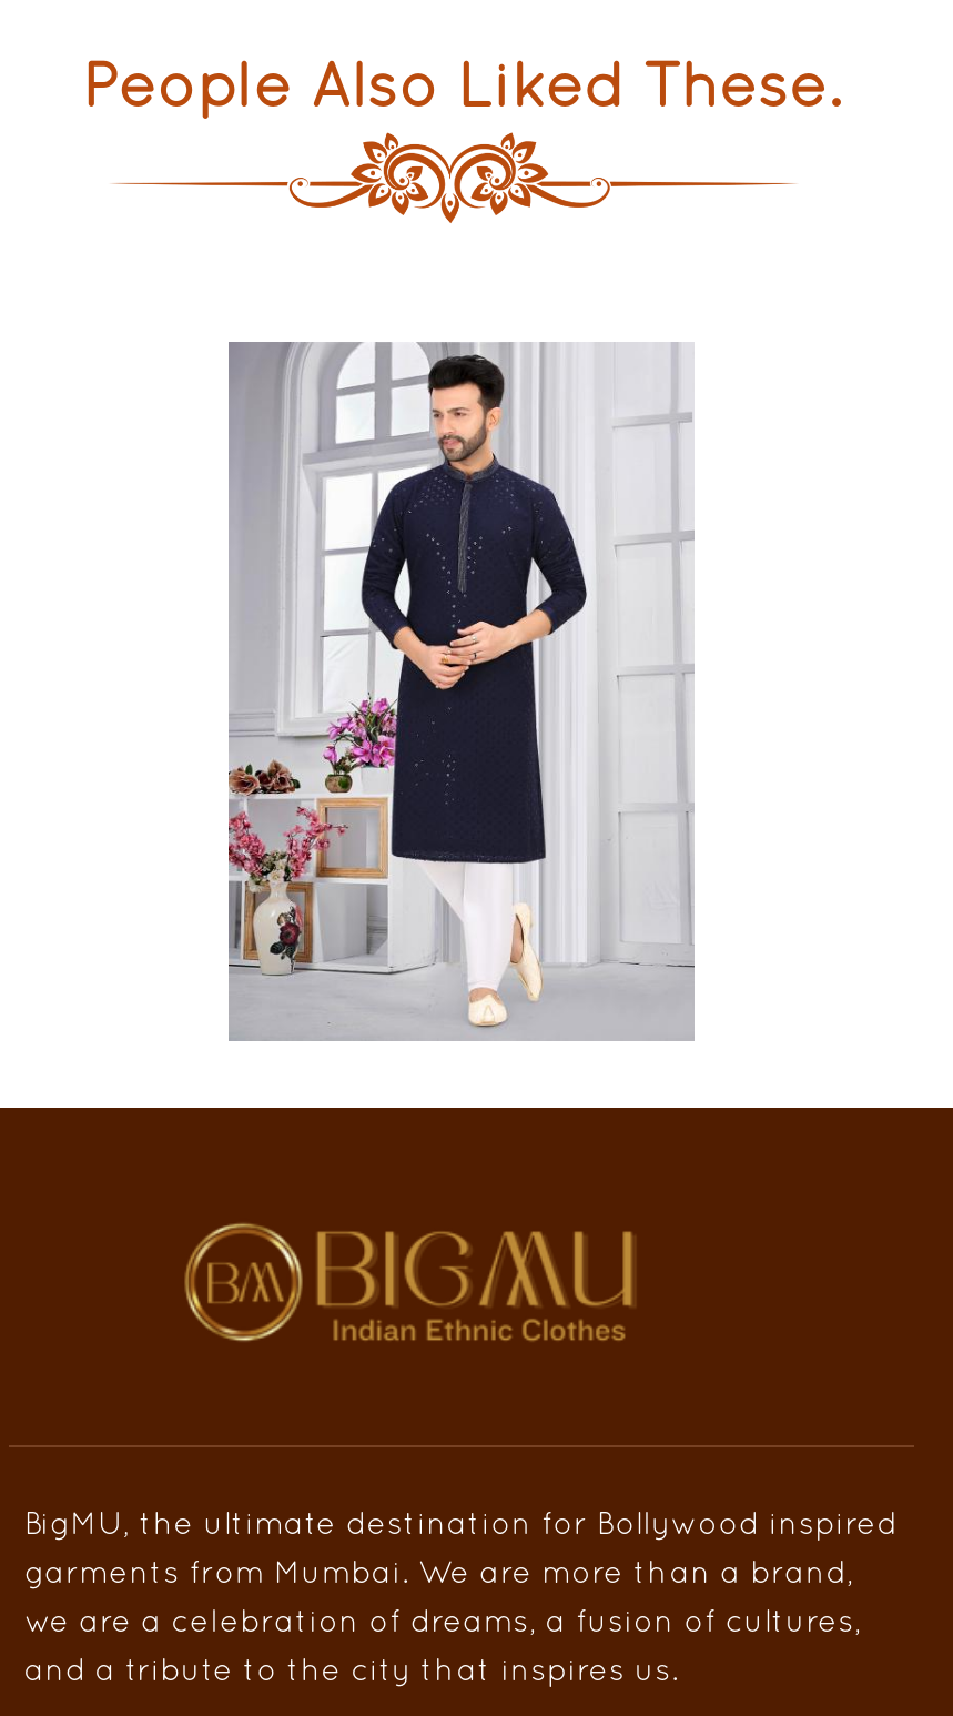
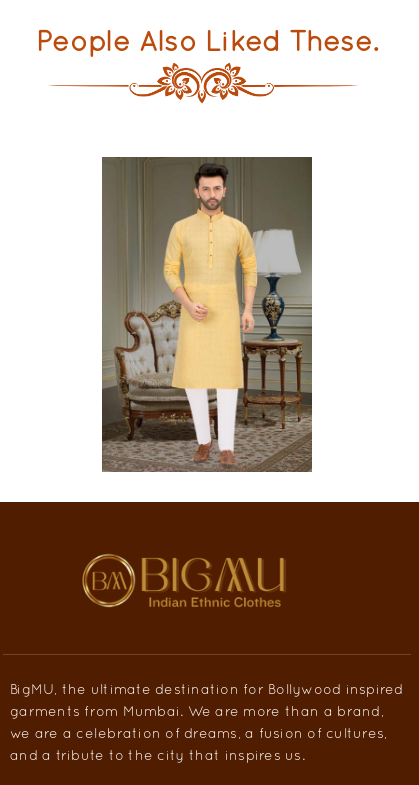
- [image]
+ [image]
